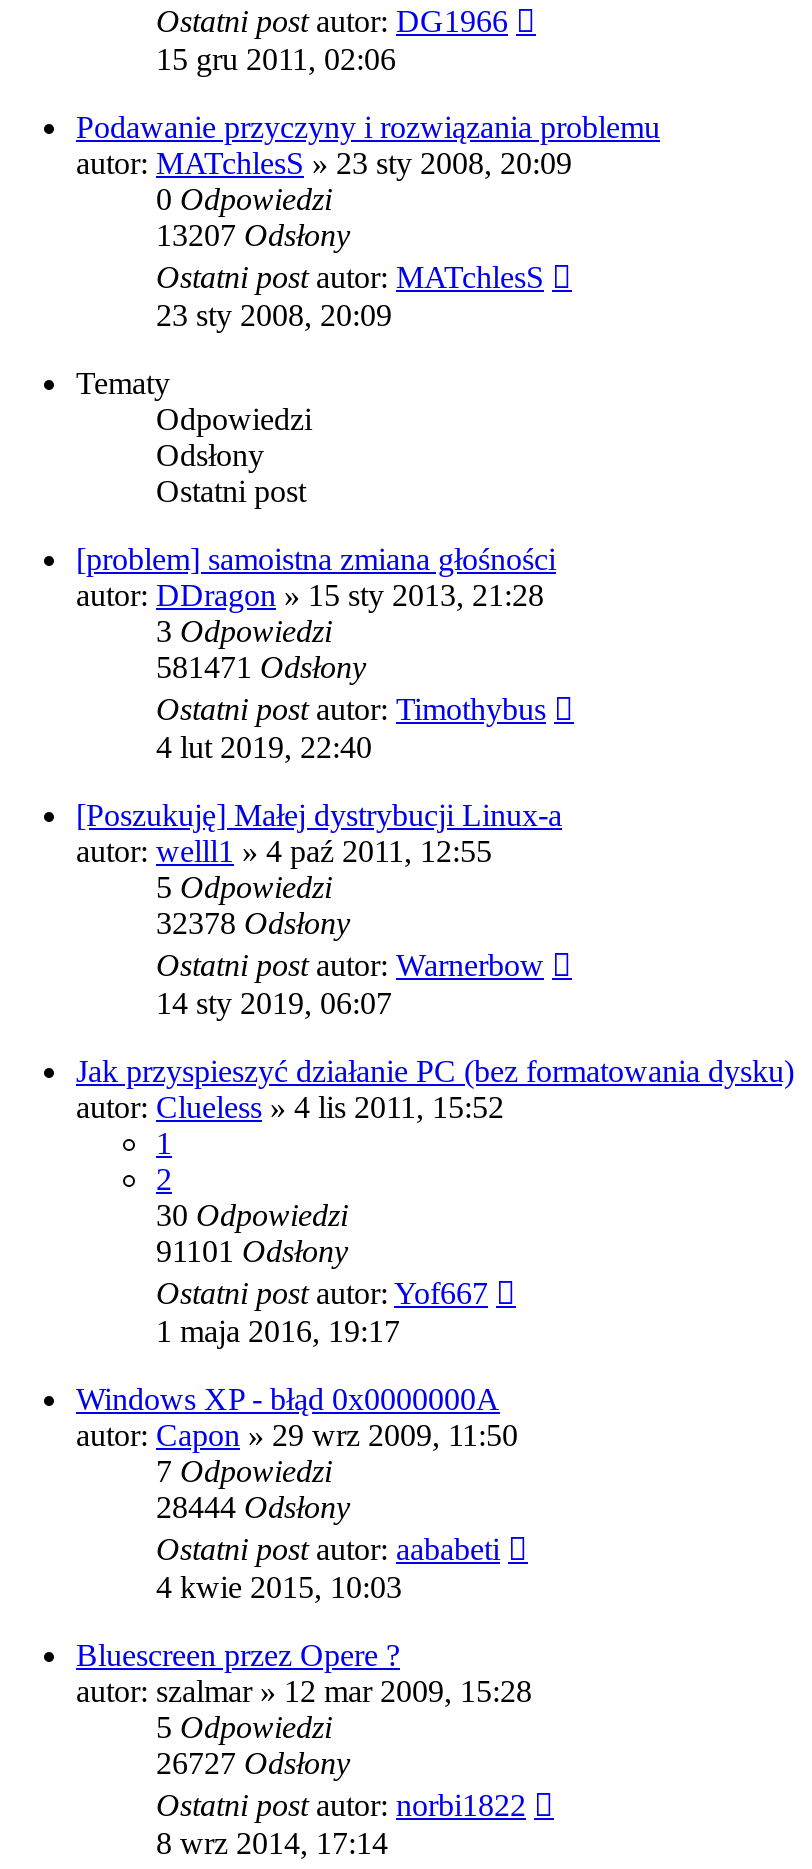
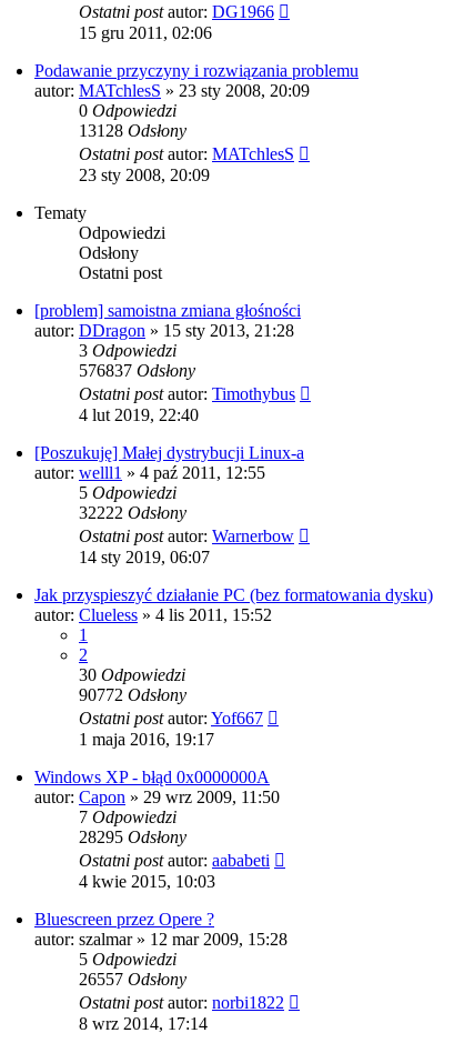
- 13207 Odsłony
+ 13128 Odsłony

- 581471 Odsłony
+ 576837 Odsłony

- 32378 Odsłony
+ 32222 Odsłony

- 91101 Odsłony
+ 90772 Odsłony

- 28444 Odsłony
+ 28295 Odsłony

- 26727 Odsłony
+ 26557 Odsłony
